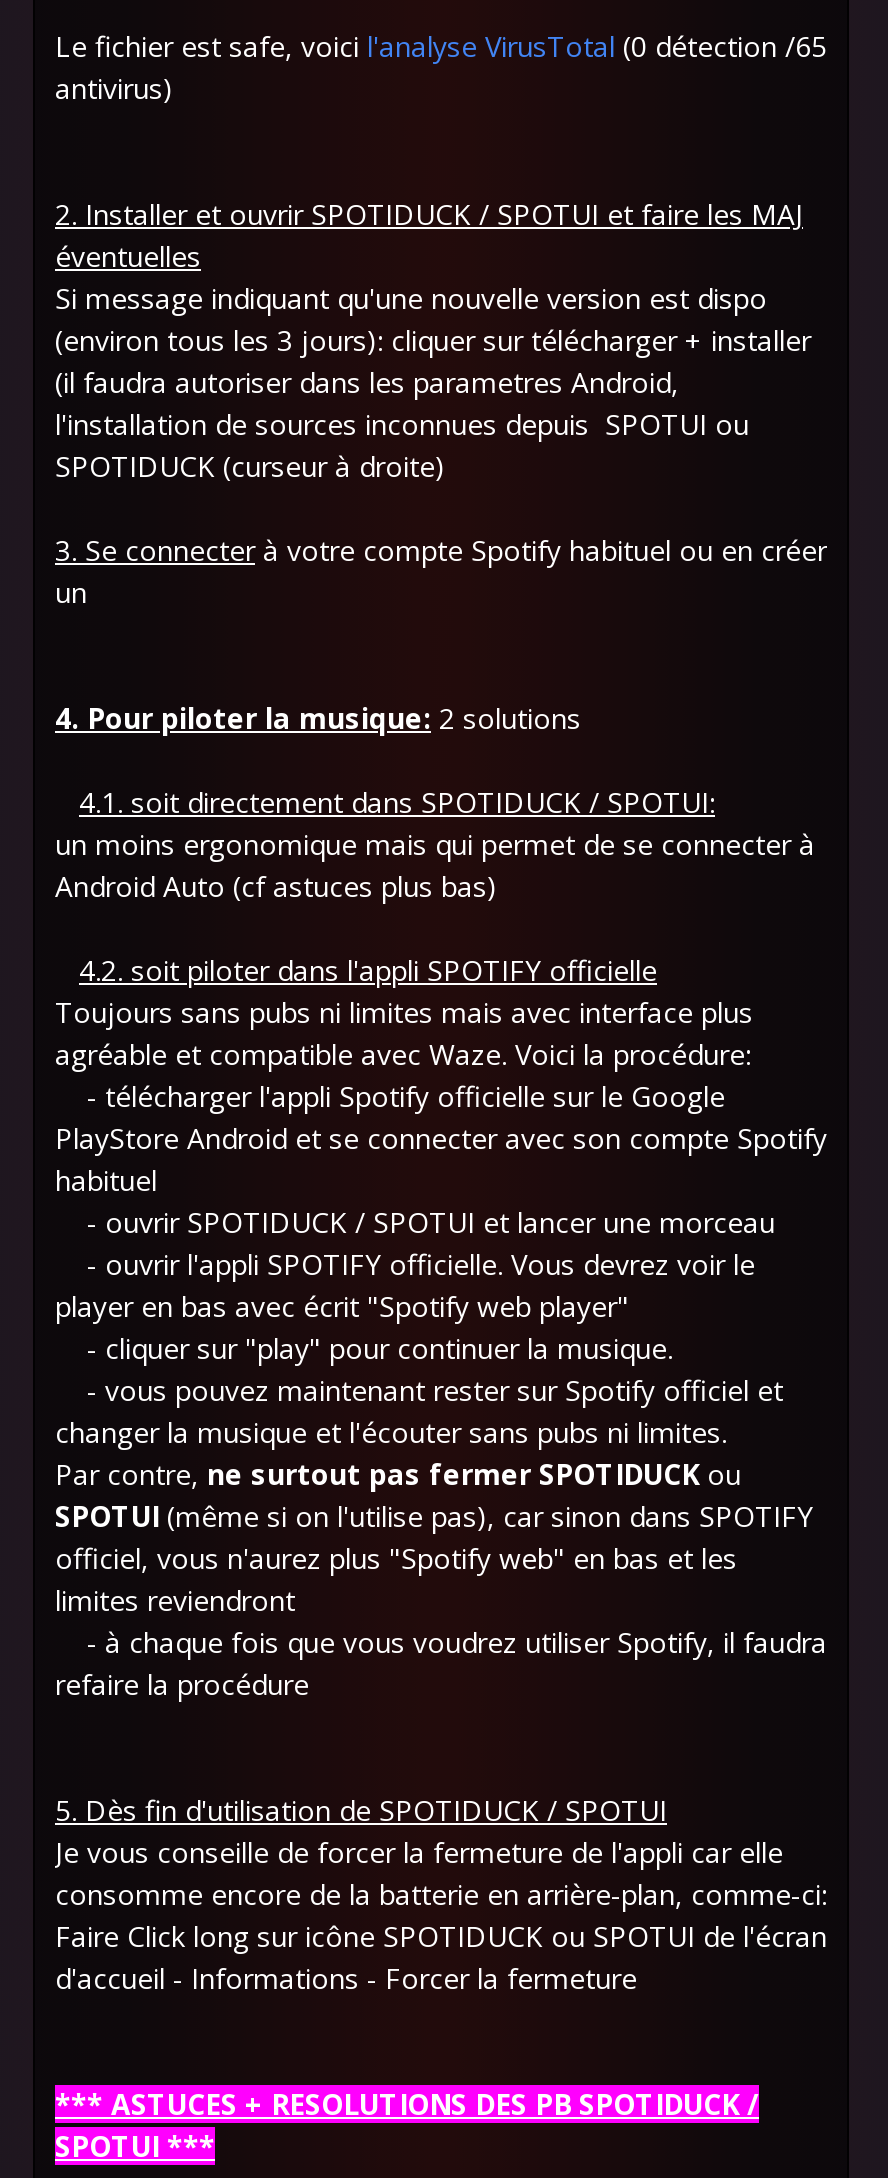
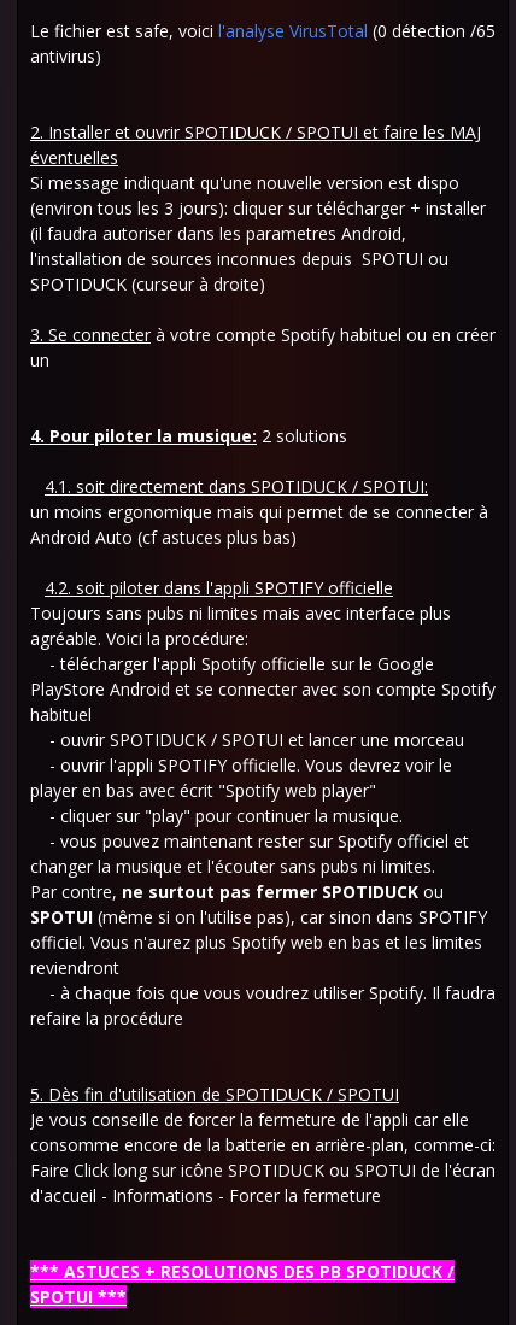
- agréable et compatible avec Waze. Voici la procédure:
+ agréable. Voici la procédure:

- officiel, vous n'aurez plus "Spotify web" en bas et les
- limites reviendront
- - à chaque fois que vous voudrez utiliser Spotify, il faudra
+ officiel. Vous n'aurez plus Spotify web en bas et les limites
+ reviendront
+ - à chaque fois que vous voudrez utiliser Spotify. Il faudra
